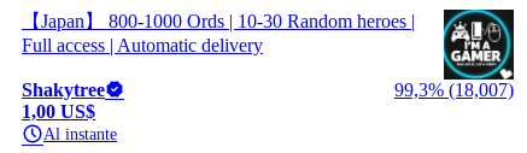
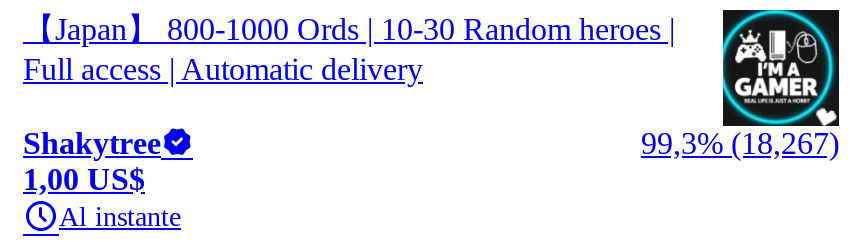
- 99,3% (18,007)
+ 99,3% (18,267)
